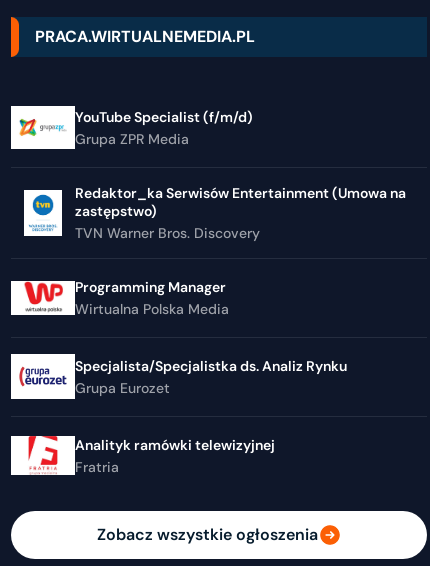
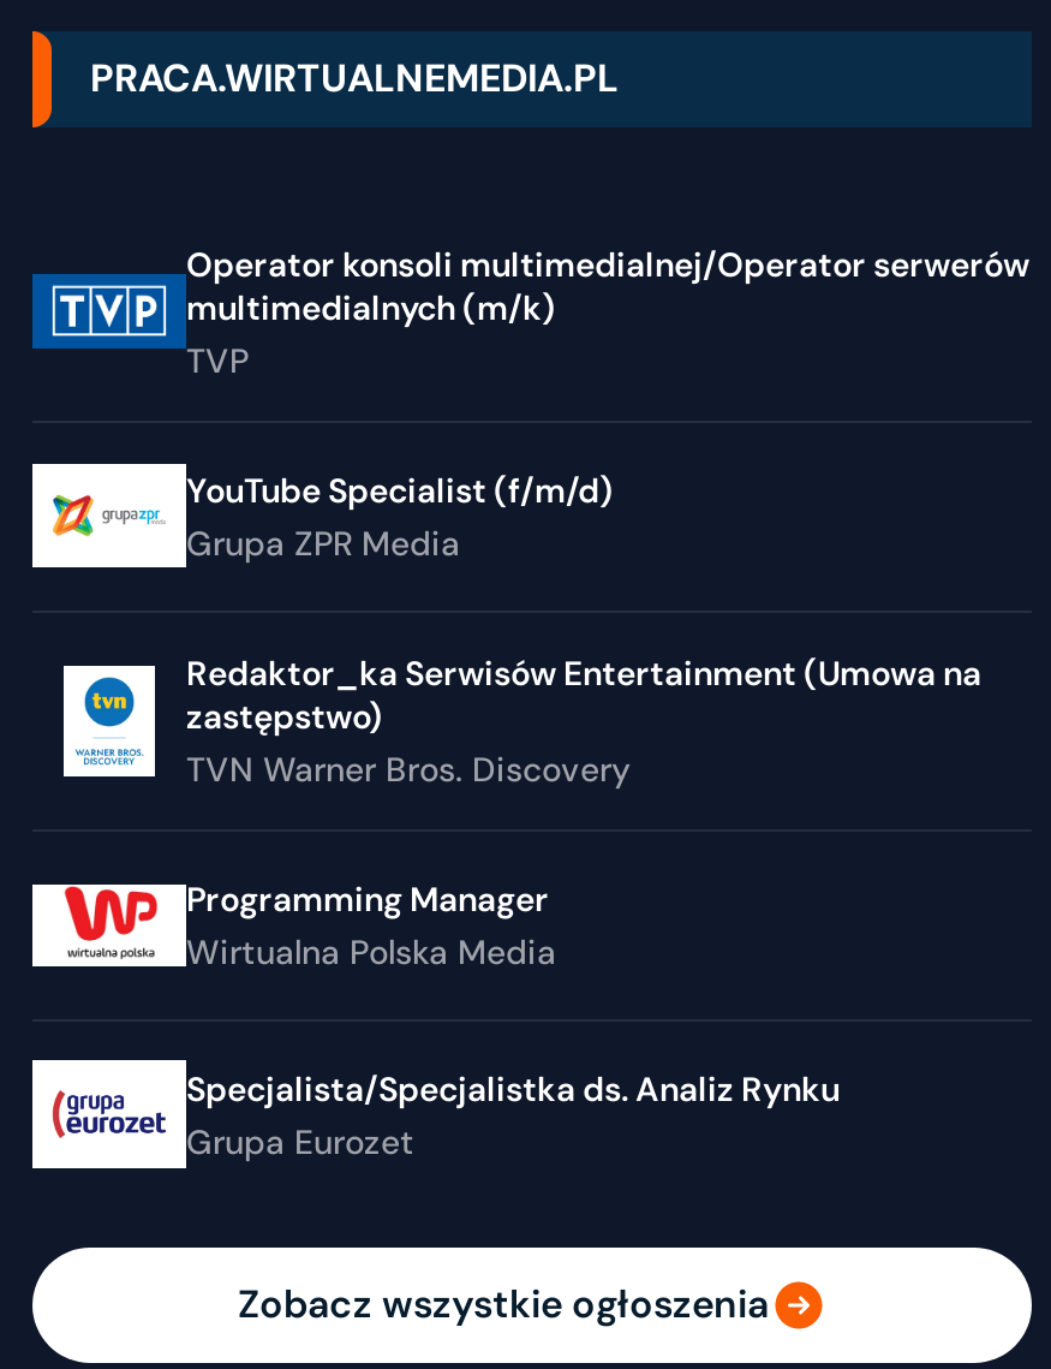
+ [image]
+ Operator konsoli multimedialnej/Operator serwerów
+ multimedialnych (m/k)
+ TVP

moved down: YouTube Specialist (f/m/d) | Grupa ZPR Media | Redaktor_ka Serwisów Entertainment (Umowa na | ... | Specjalista/Specjalistka ds. Analiz Rynku | Grupa Eurozet

- [image]
- Analityk ramówki telewizyjnej
- Fratria
